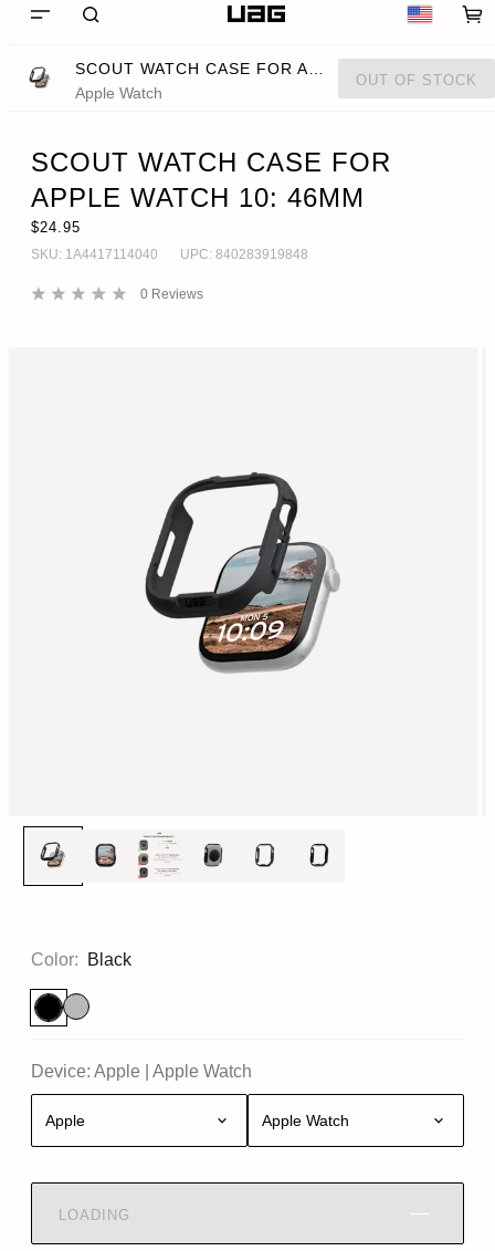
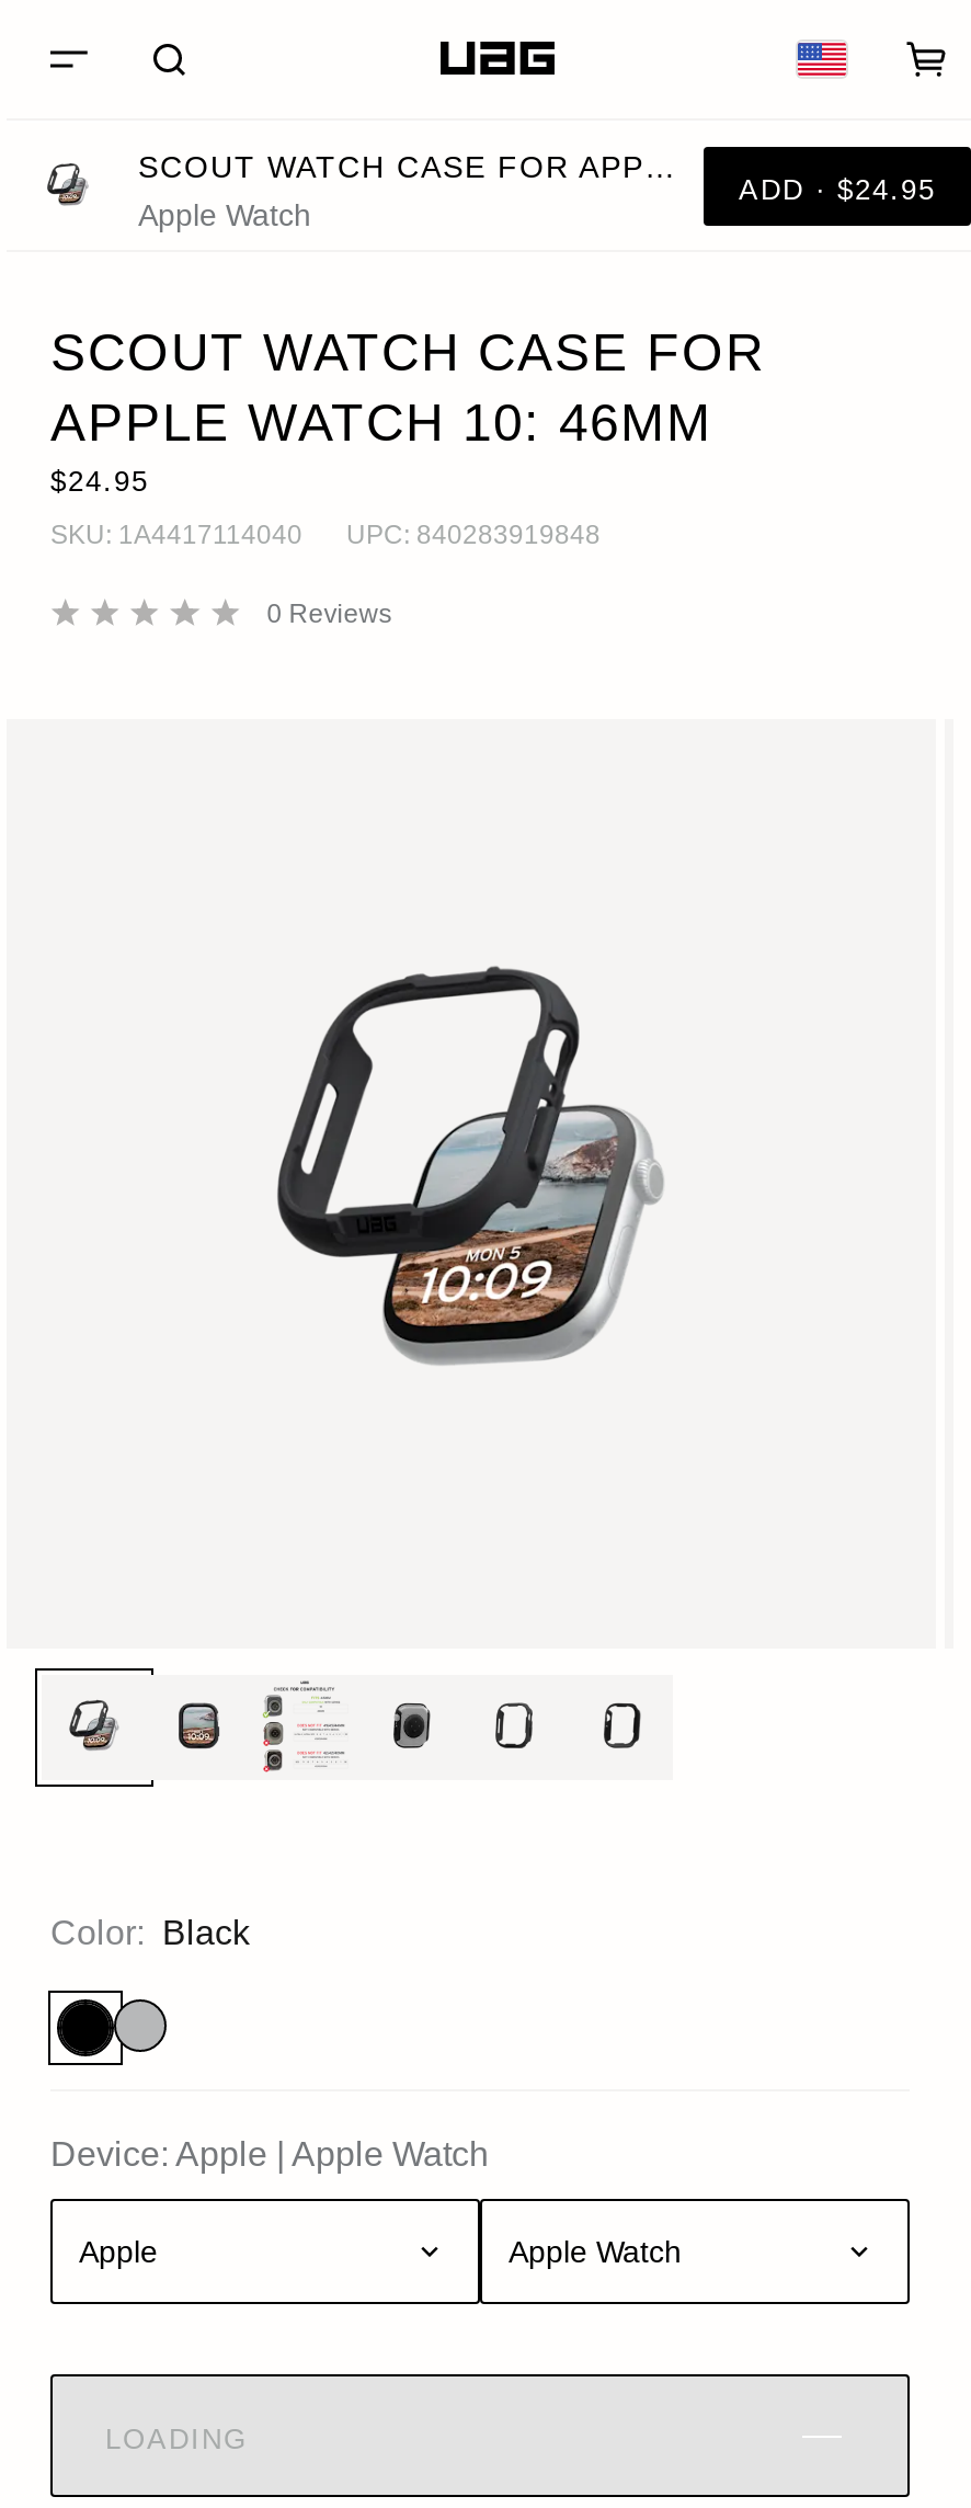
- OUT OF STOCK
+ ADD · $24.95
